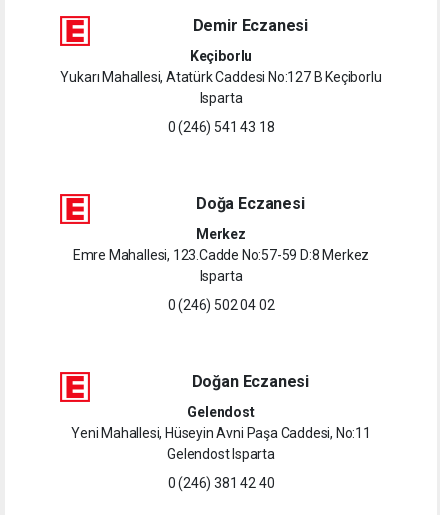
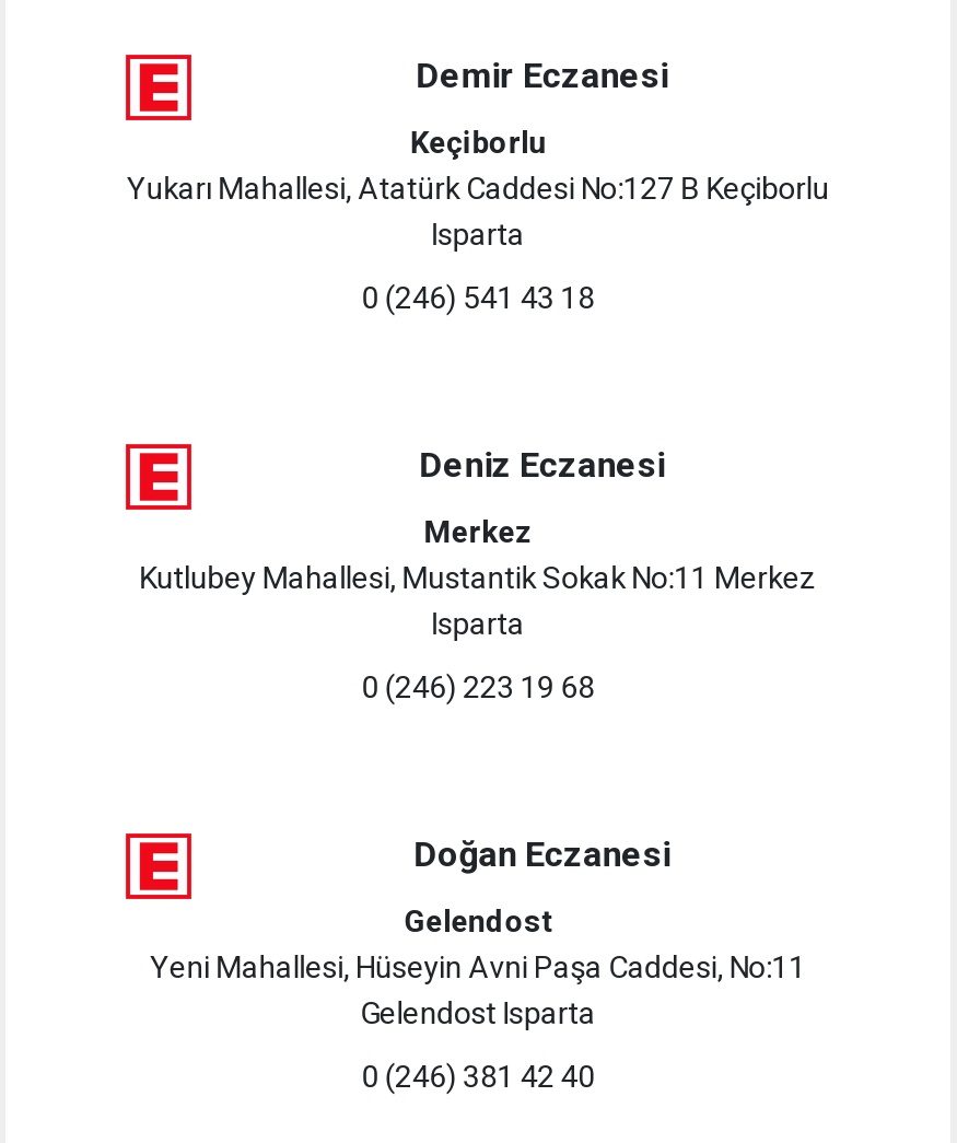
- Doğa Eczanesi
+ Deniz Eczanesi

- Emre Mahallesi, 123.Cadde No:57-59 D:8 Merkez
+ Kutlubey Mahallesi, Mustantik Sokak No:11 Merkez

- 0 (246) 502 04 02
+ 0 (246) 223 19 68
